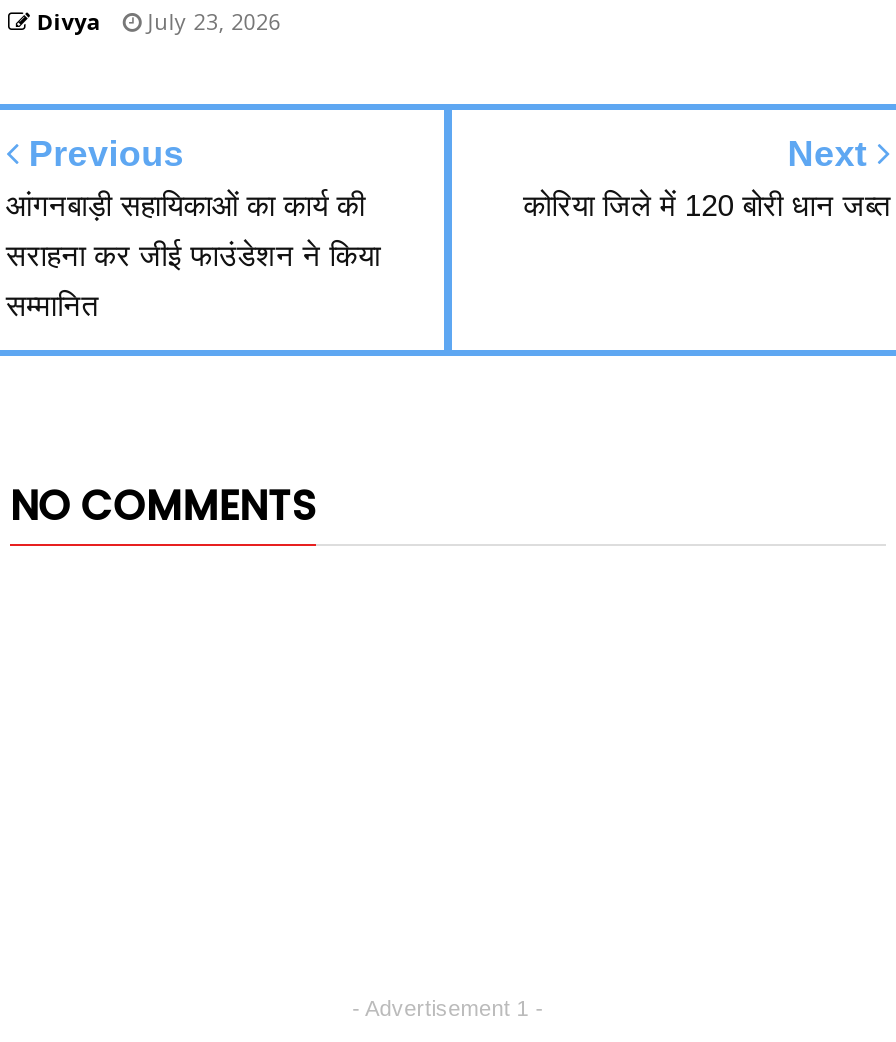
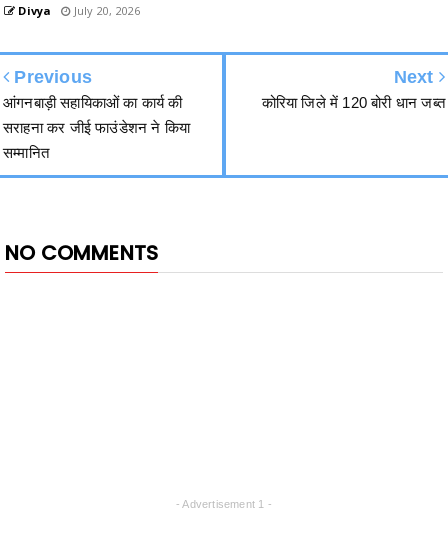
- Divya July 23, 2026
+ Divya July 20, 2026
